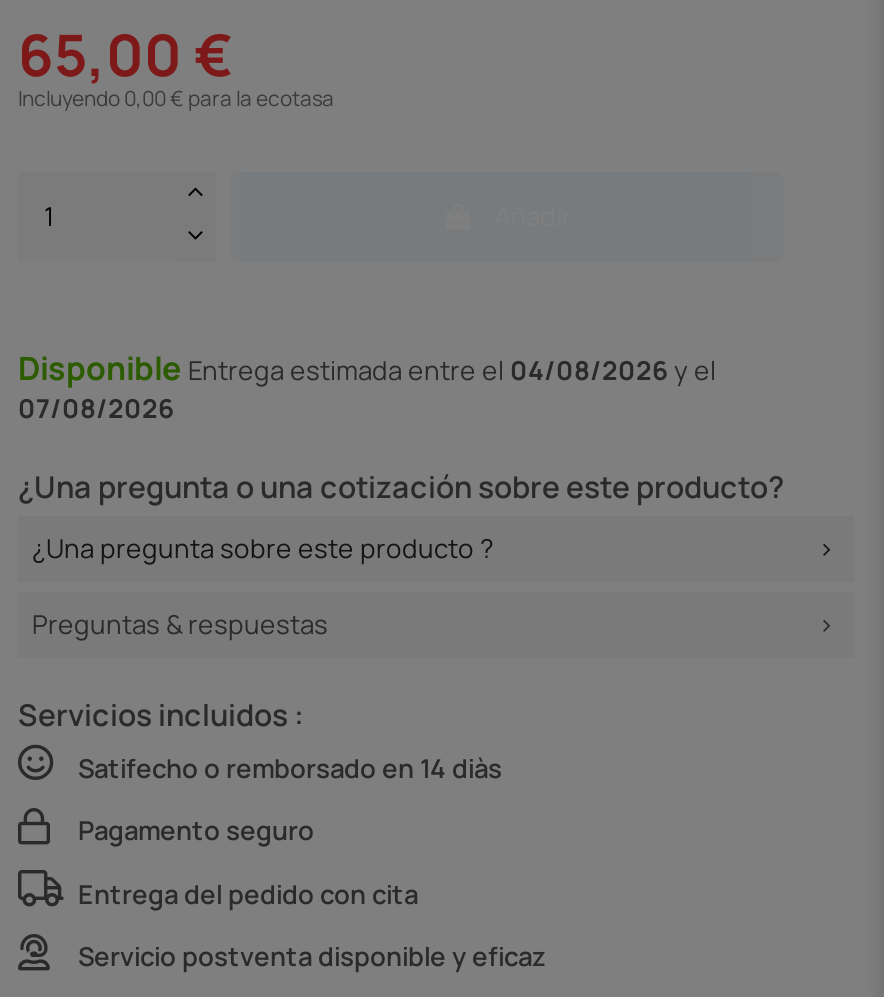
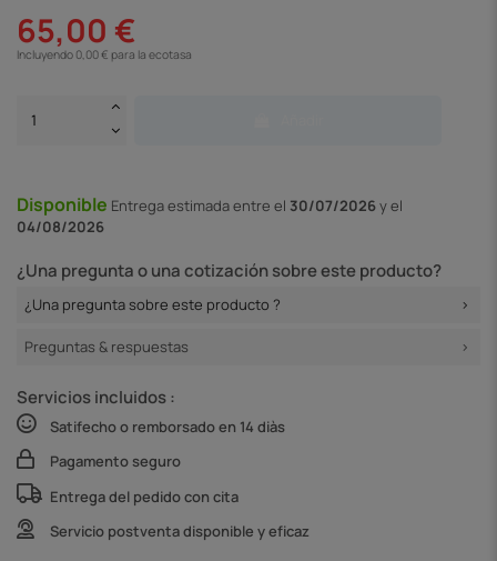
- Disponible Entrega estimada entre el 04/08/2026y el
+ Disponible Entrega estimada entre el 30/07/2026y el

- 07/08/2026
+ 04/08/2026
